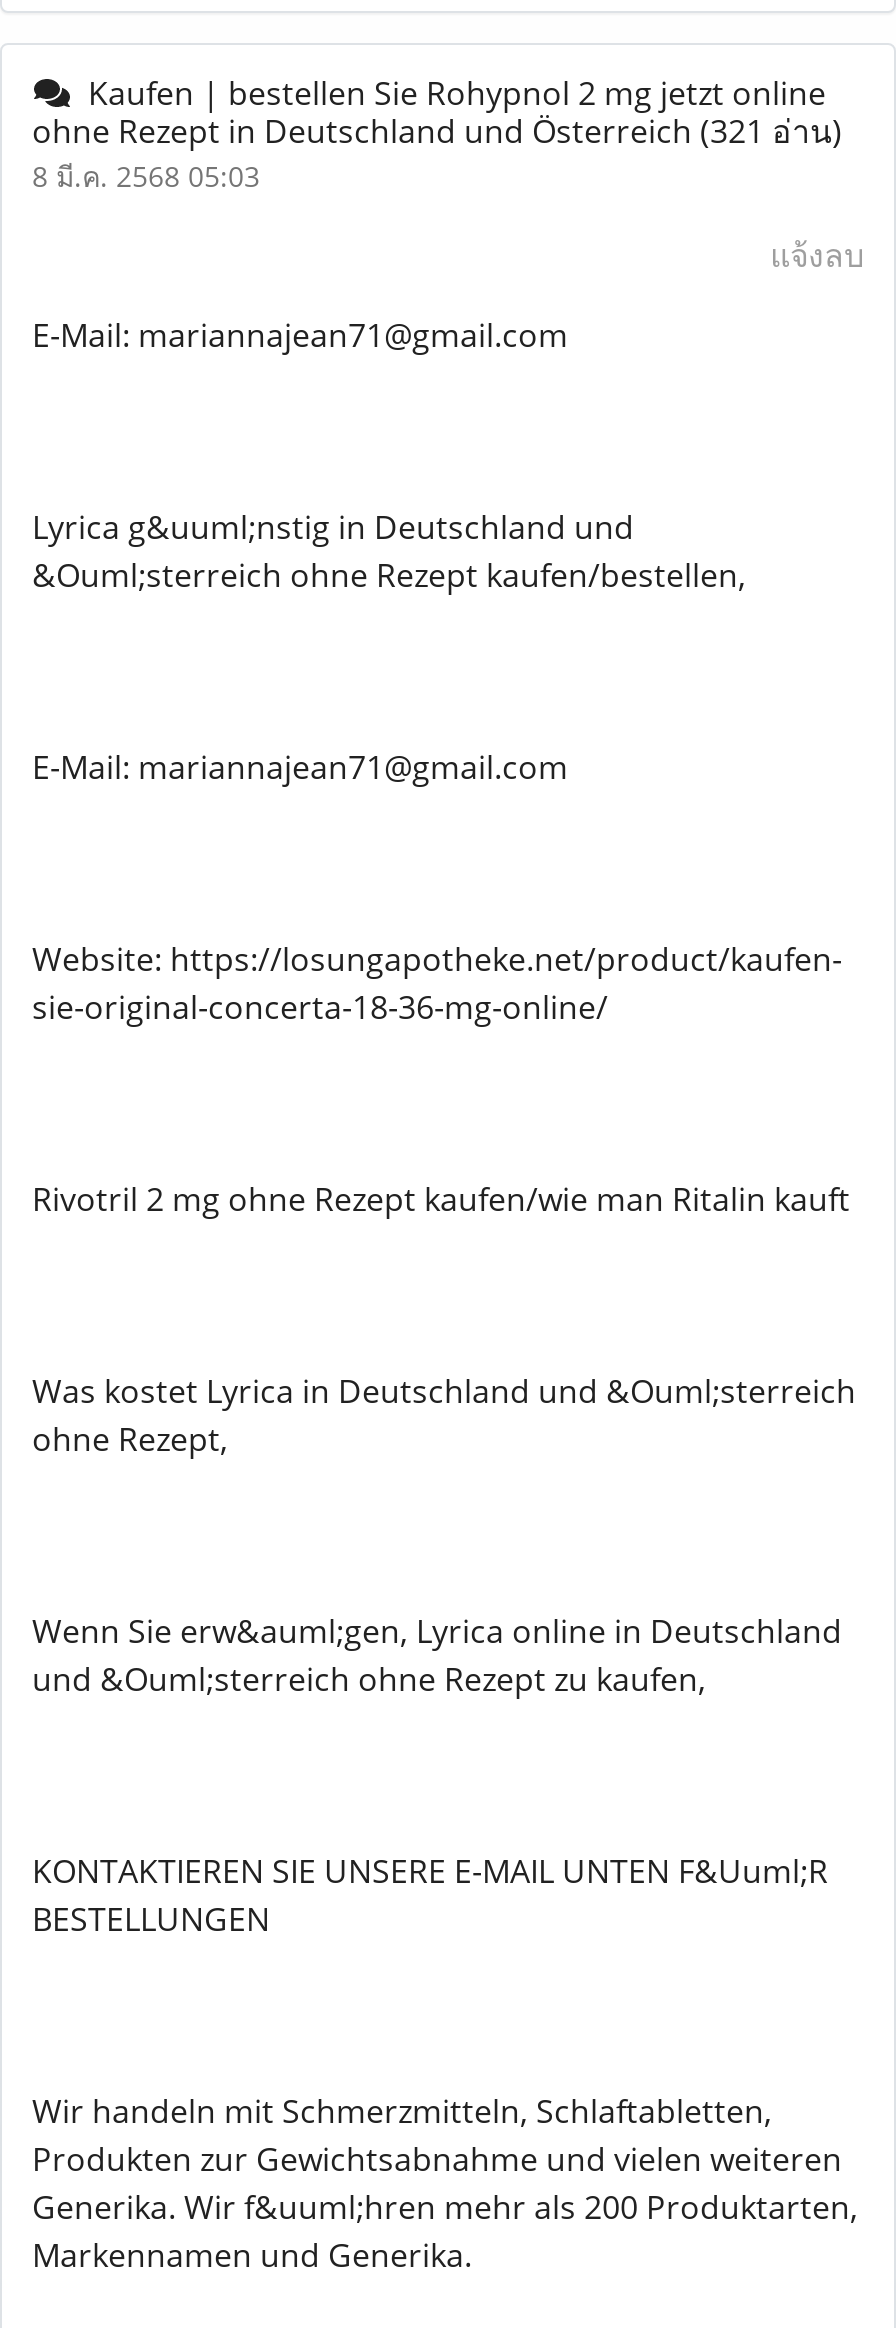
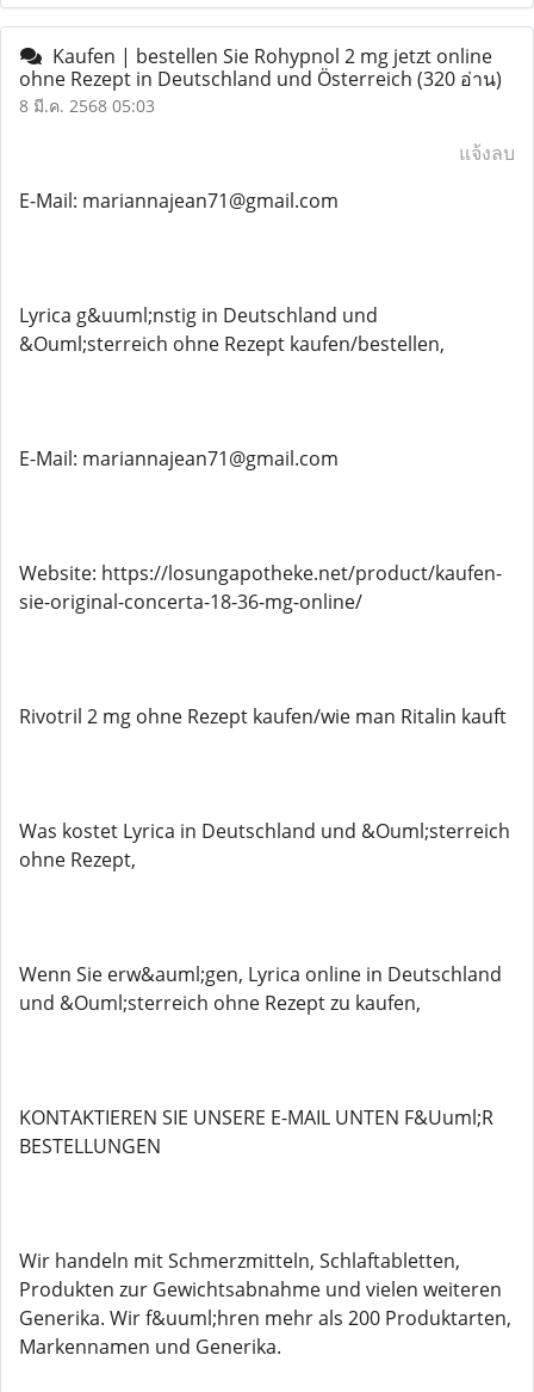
- ohne Rezept in Deutschland und Österreich (321 อ่าน)
+ ohne Rezept in Deutschland und Österreich (320 อ่าน)
